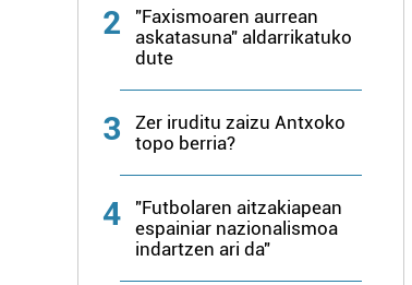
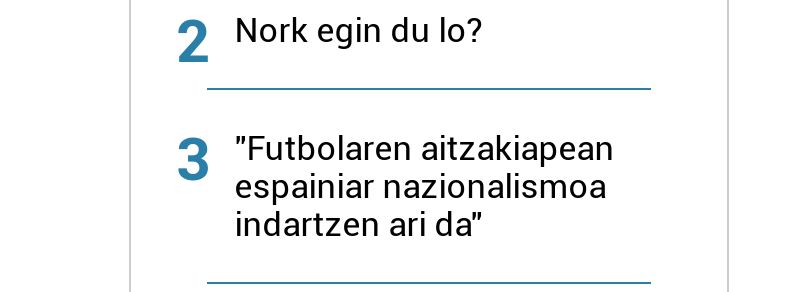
- "Faxismoaren aurrean
- askatasuna" aldarrikatuko
- dute
+ Nork egin du lo?

- Zer iruditu zaizu Antxoko
- topo berria?
- 4
